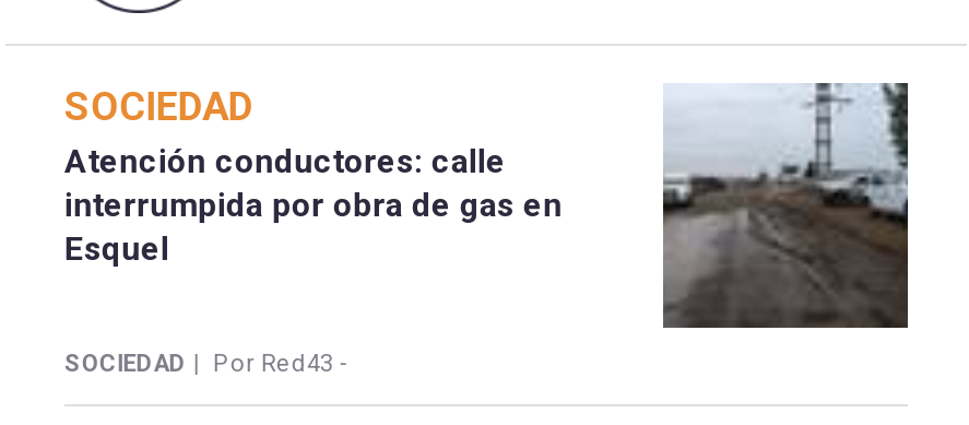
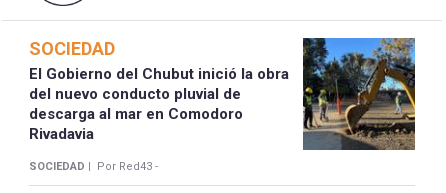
- [image]
+ [image]

- Atención conductores: calle
- interrumpida por obra de gas en
- Esquel
+ El Gobierno del Chubut inició la obra
+ del nuevo conducto pluvial de
+ descarga al mar en Comodoro
+ Rivadavia
